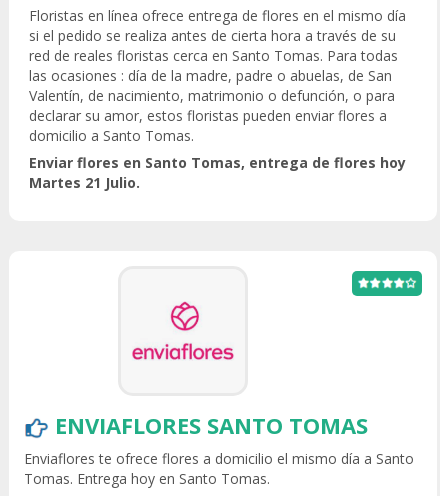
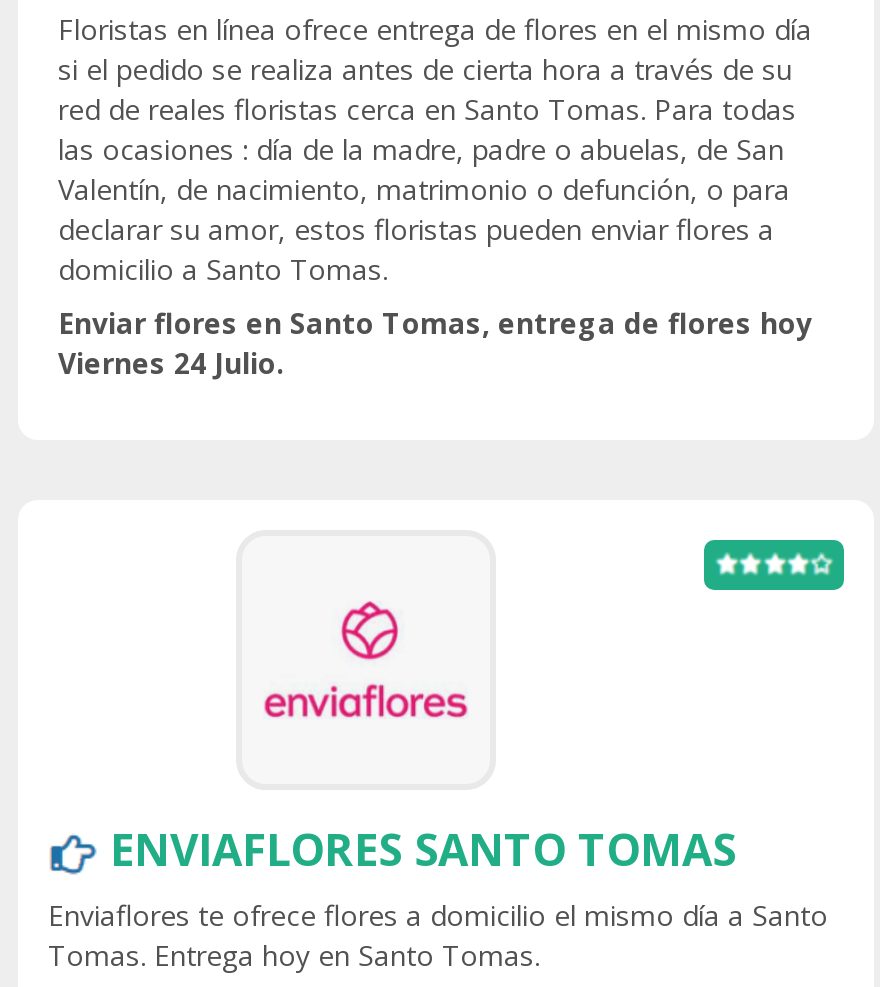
- Martes 21 Julio.
+ Viernes 24 Julio.
